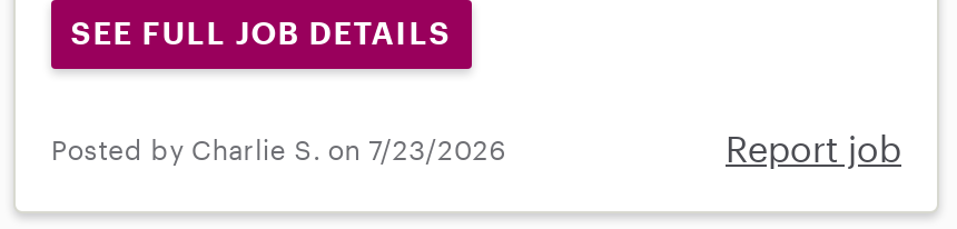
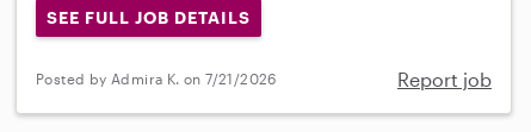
- Posted by Charlie S. on 7/23/2026
+ Posted by Admira K. on 7/21/2026
